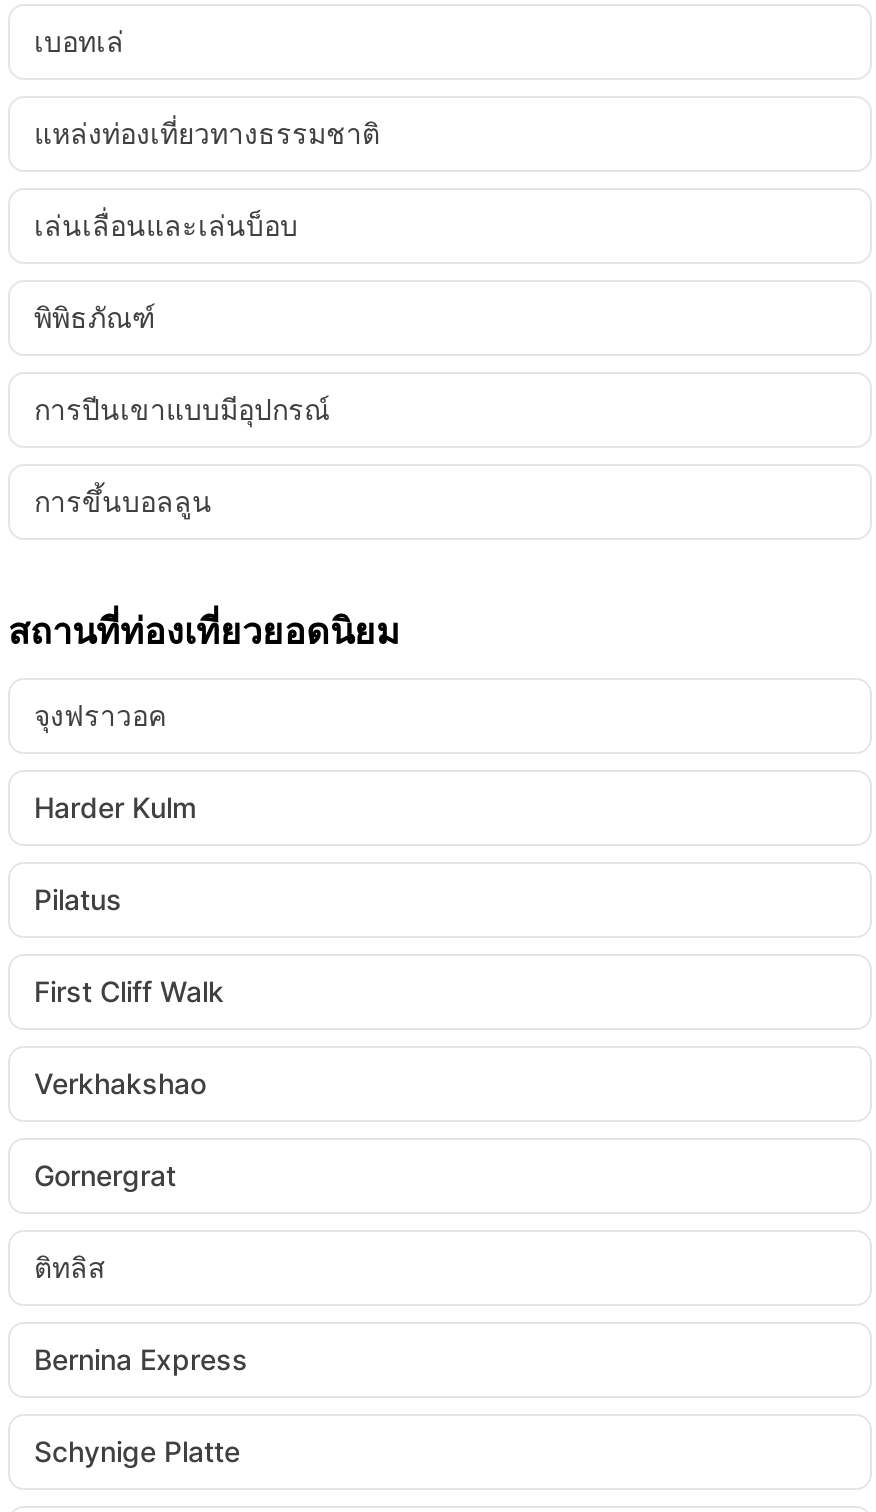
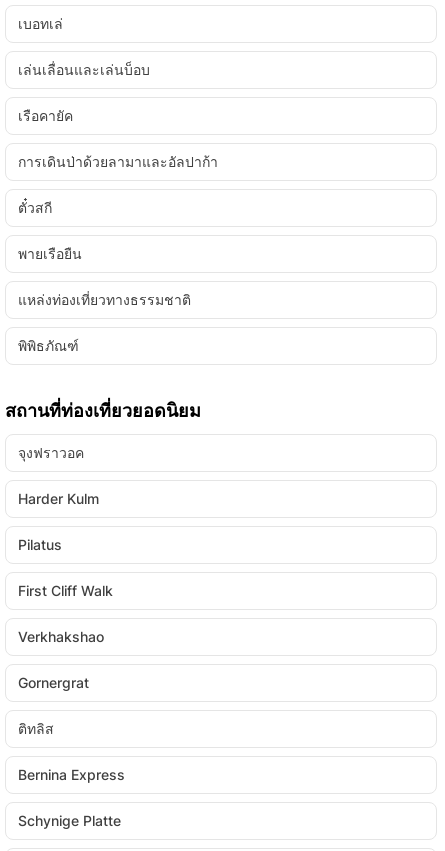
moved down: แหล่งท่องเที่ยวทางธรรมชาติ

moved up: เล่นเลื่อนและเล่นบ็อบ

+ เรือคายัค
+ การเดินป่าด้วยลามาและอัลปาก้า
+ ตั๋วสกี
+ พายเรือยืน

moved down: พิพิธภัณฑ์

- การปีนเขาแบบมีอุปกรณ์
- การขึ้นบอลลูน
